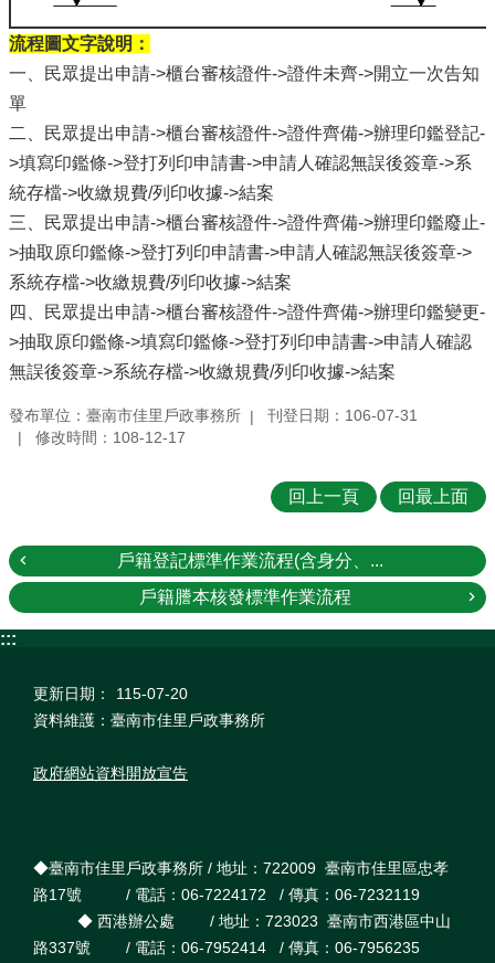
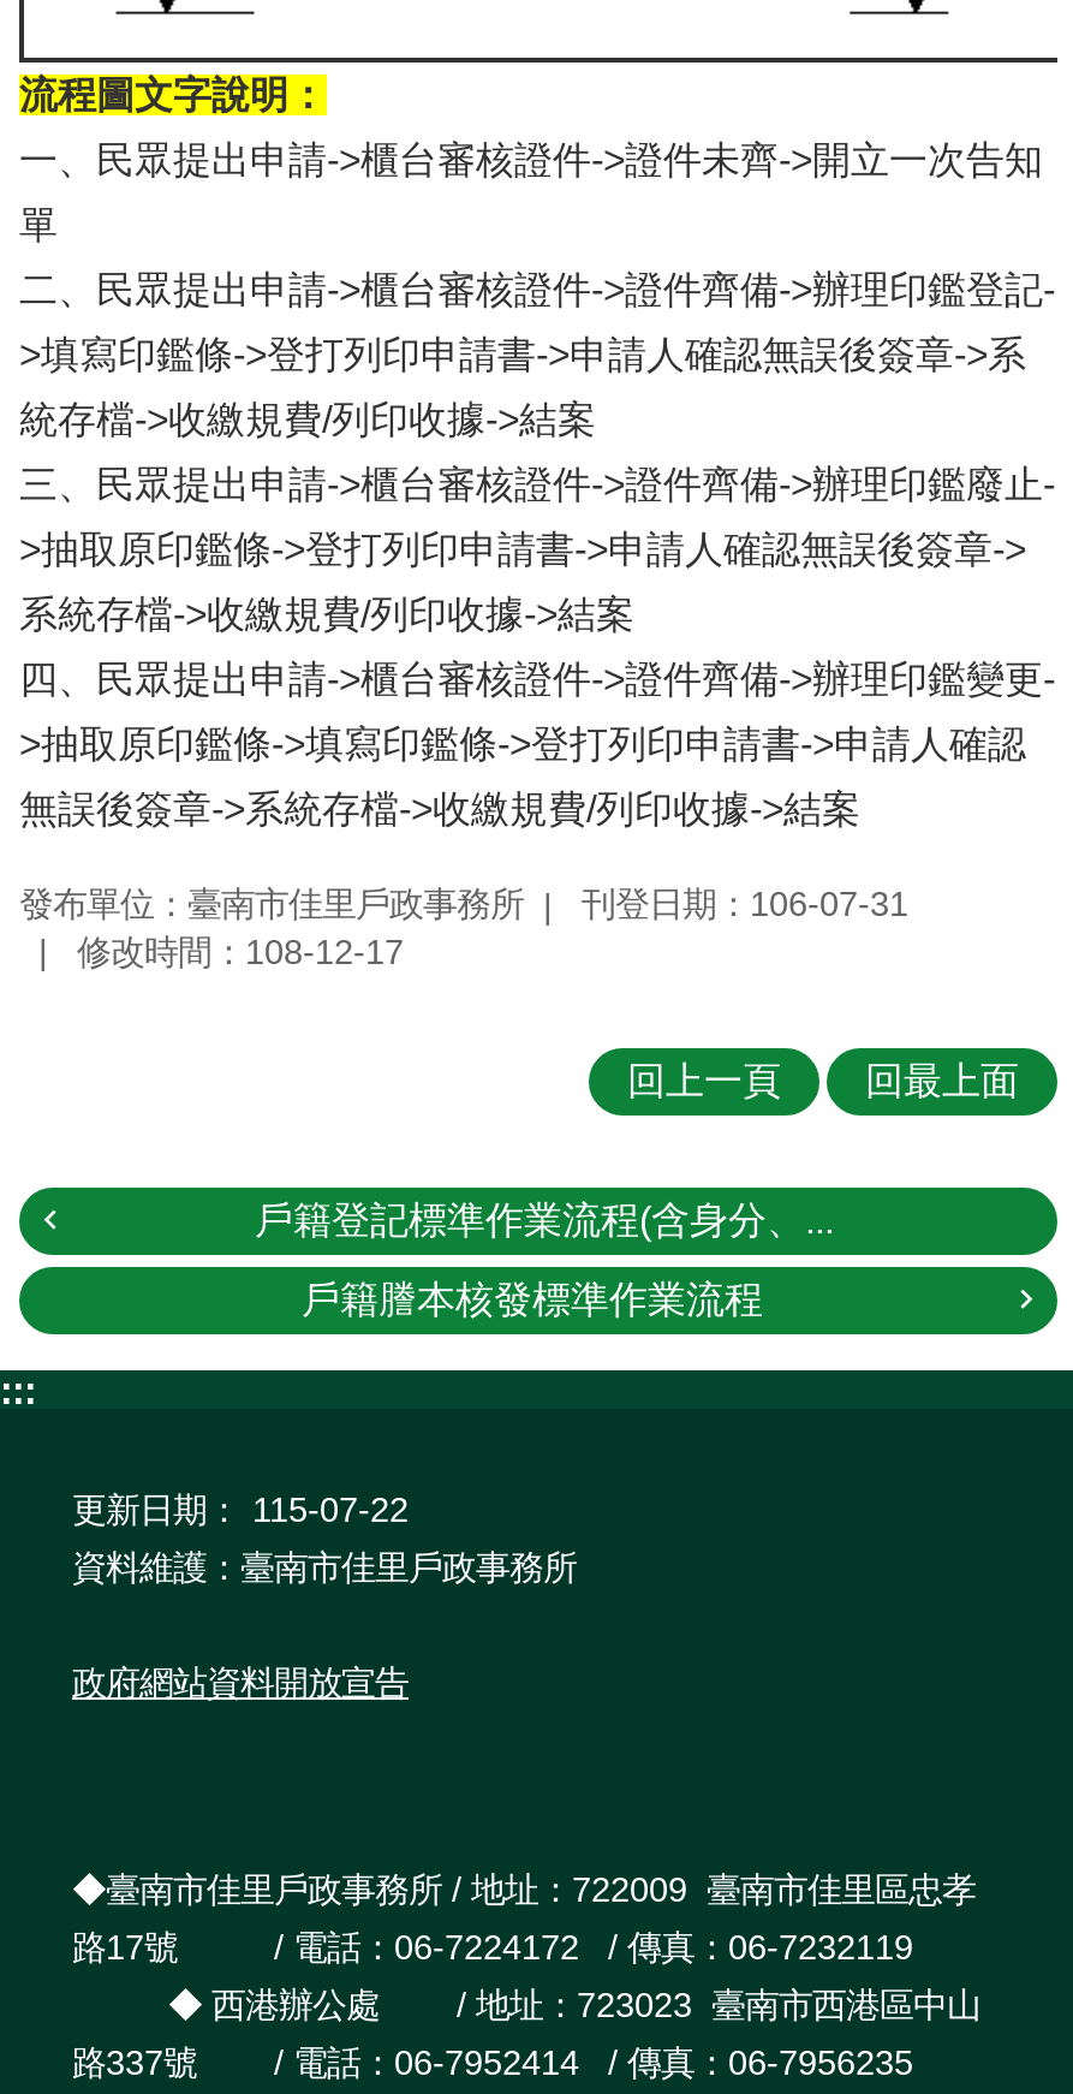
- 更新日期： 115-07-20
+ 更新日期： 115-07-22
